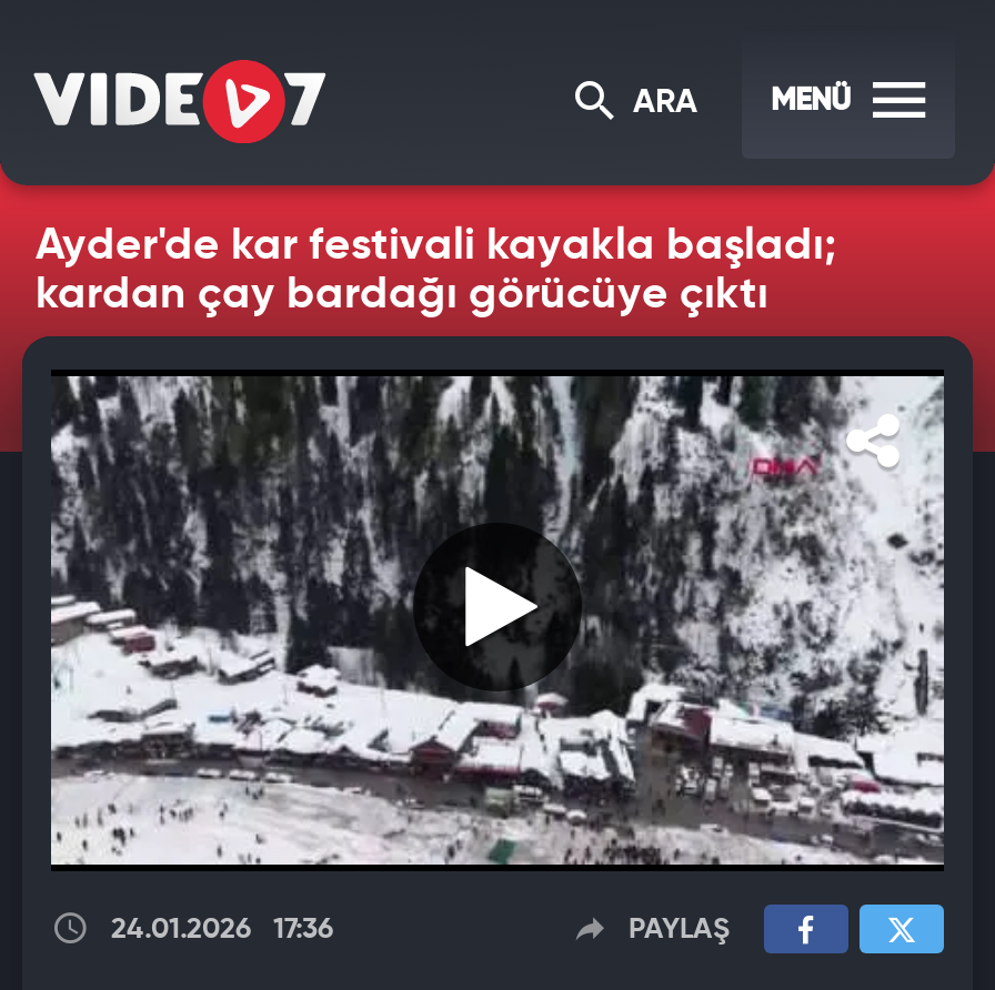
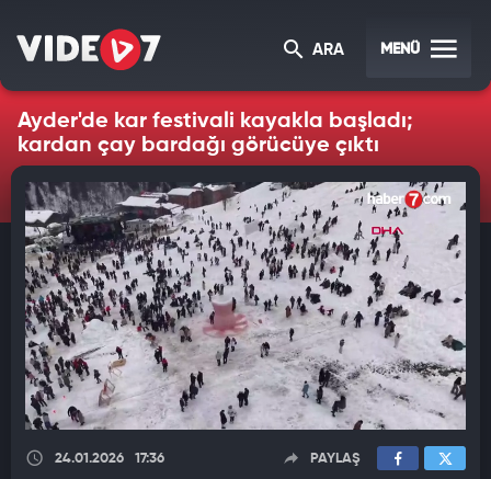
- [image]
+ [image]
